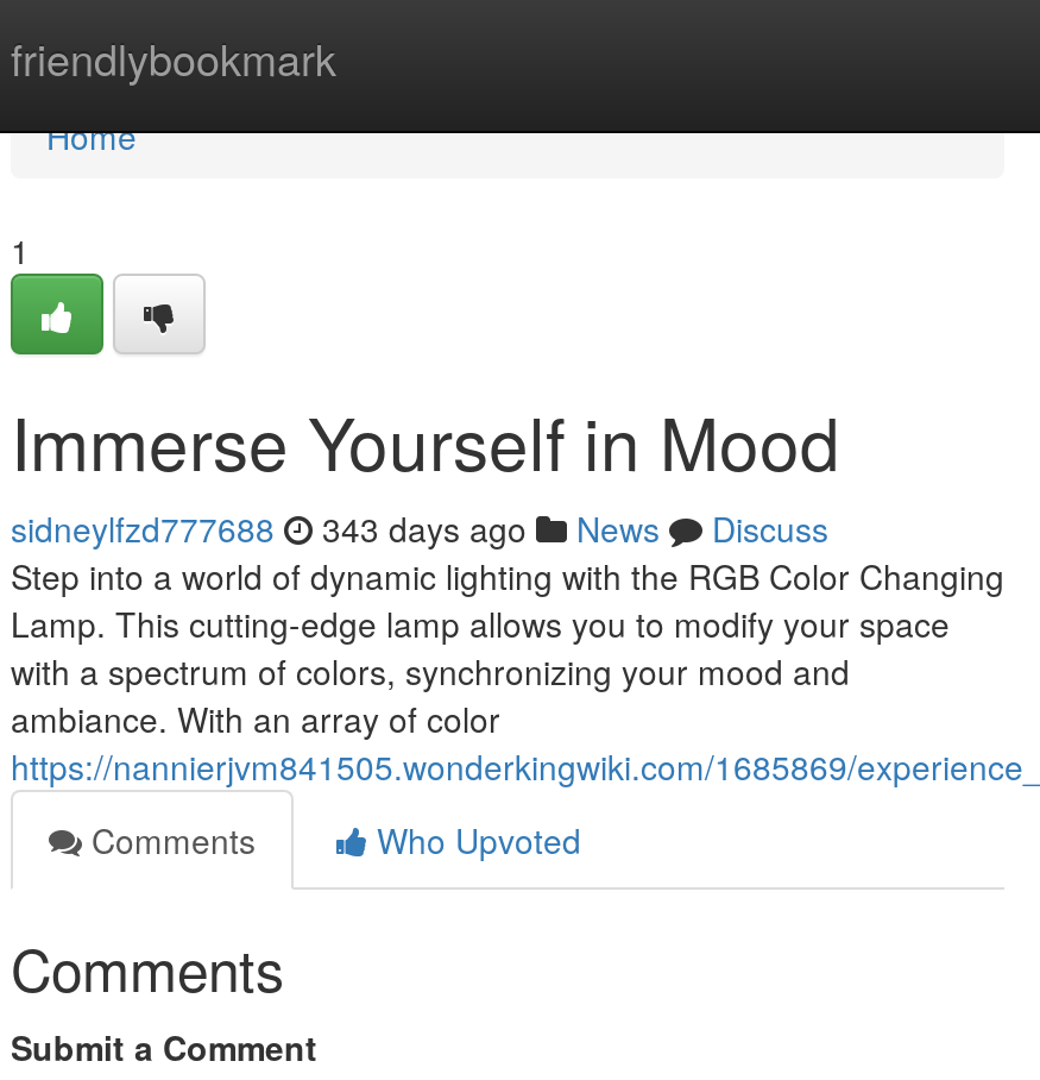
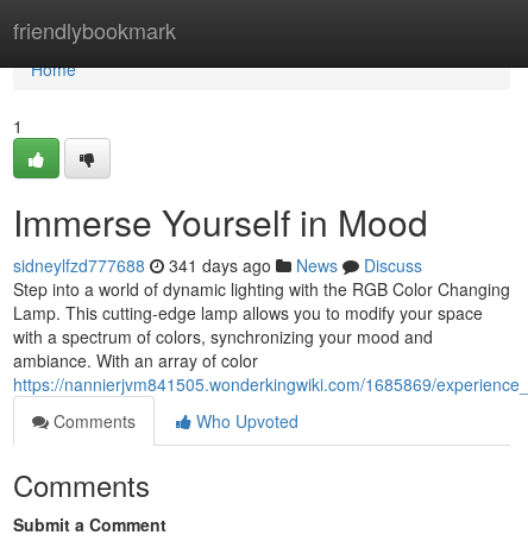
- sidneylfzd777688 343 days ago News Discuss
+ sidneylfzd777688 341 days ago News Discuss
